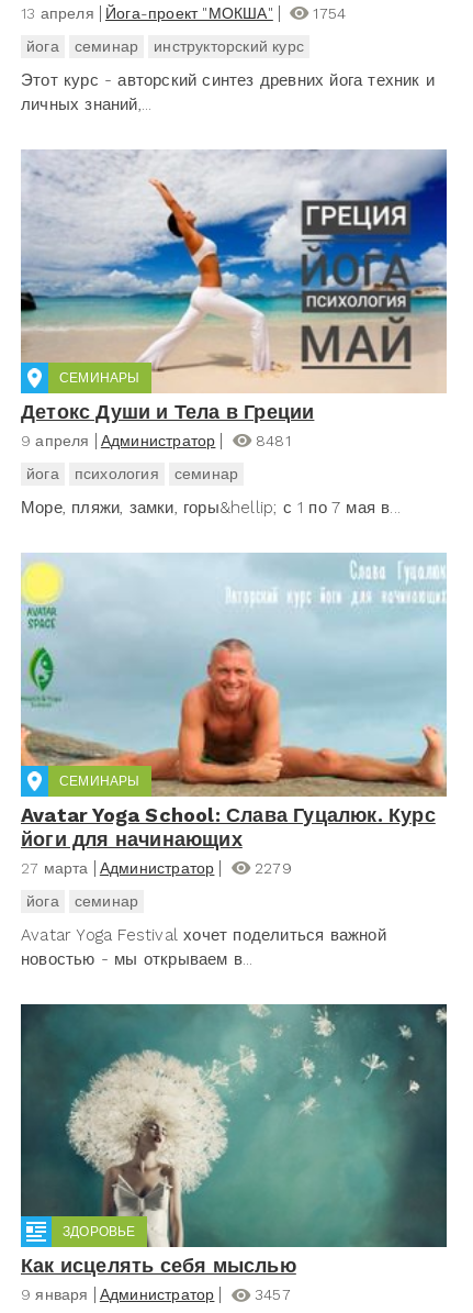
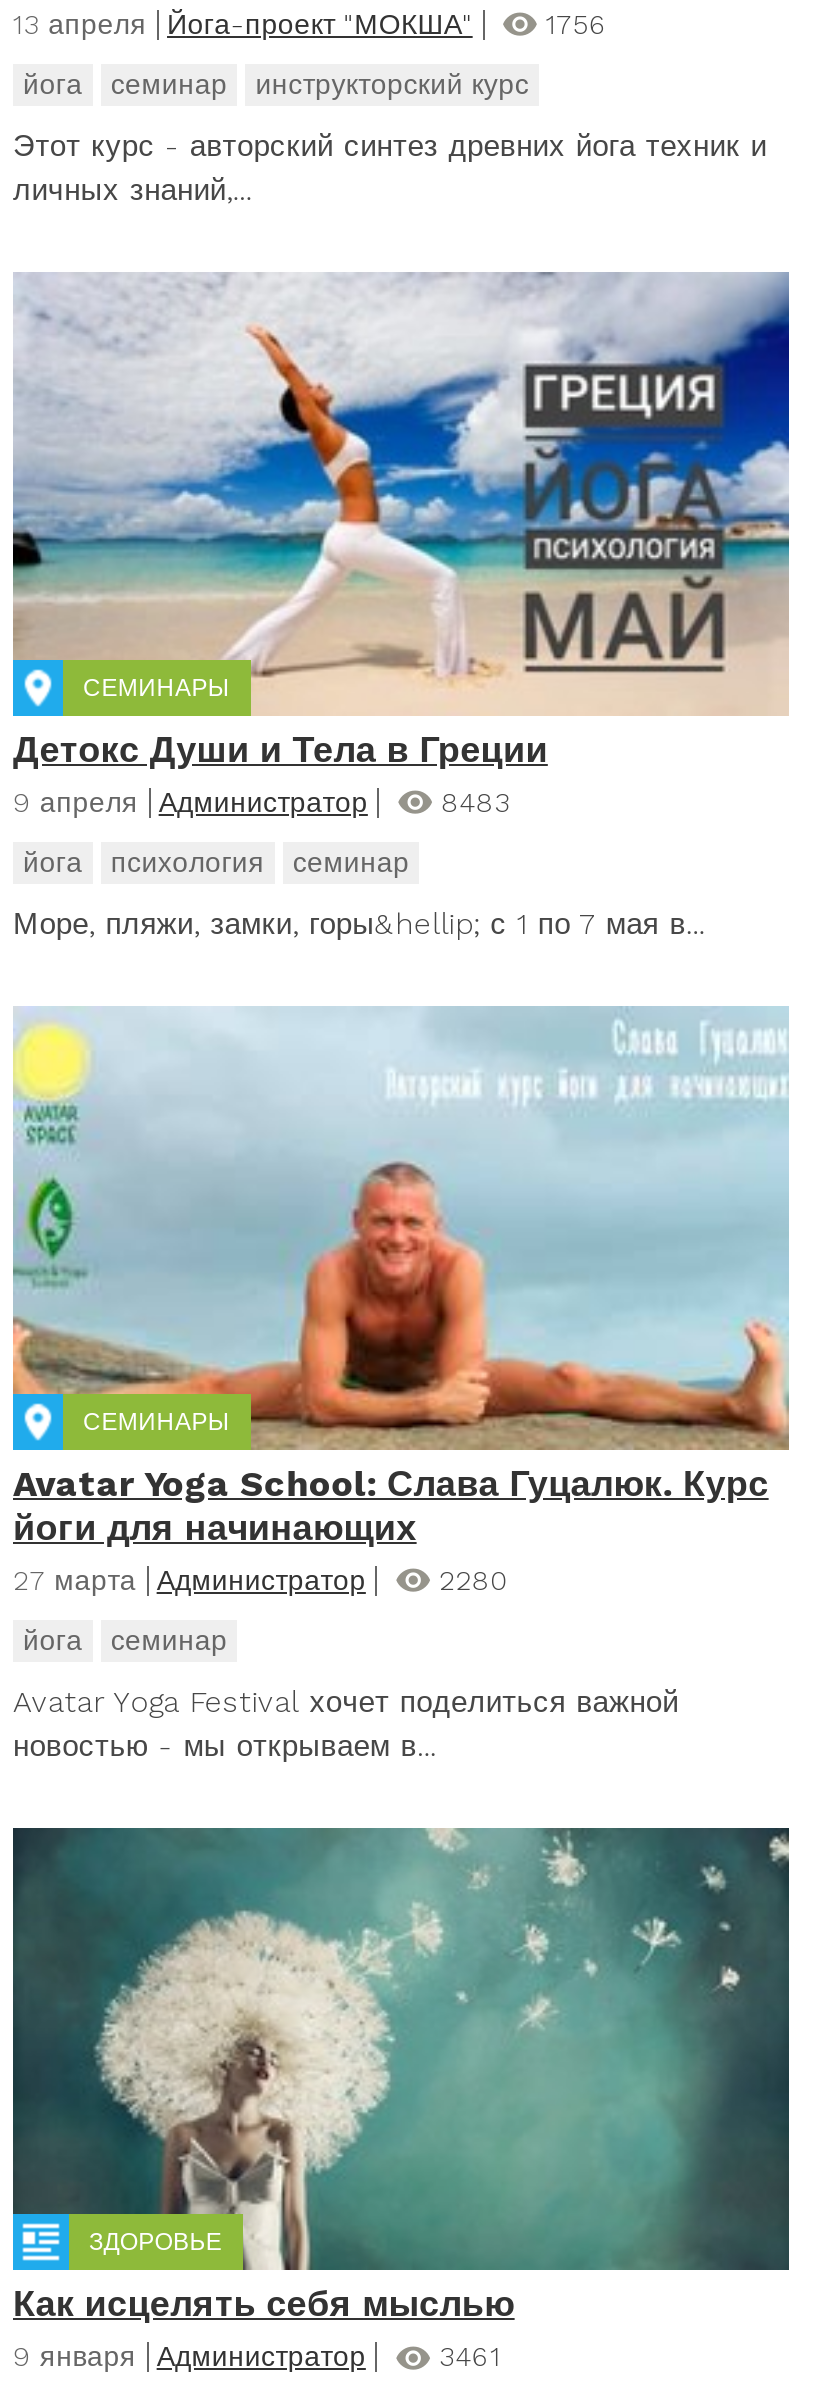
- 1754
+ 1756

- 8481
+ 8483

- 2279
+ 2280

- 3457
+ 3461
